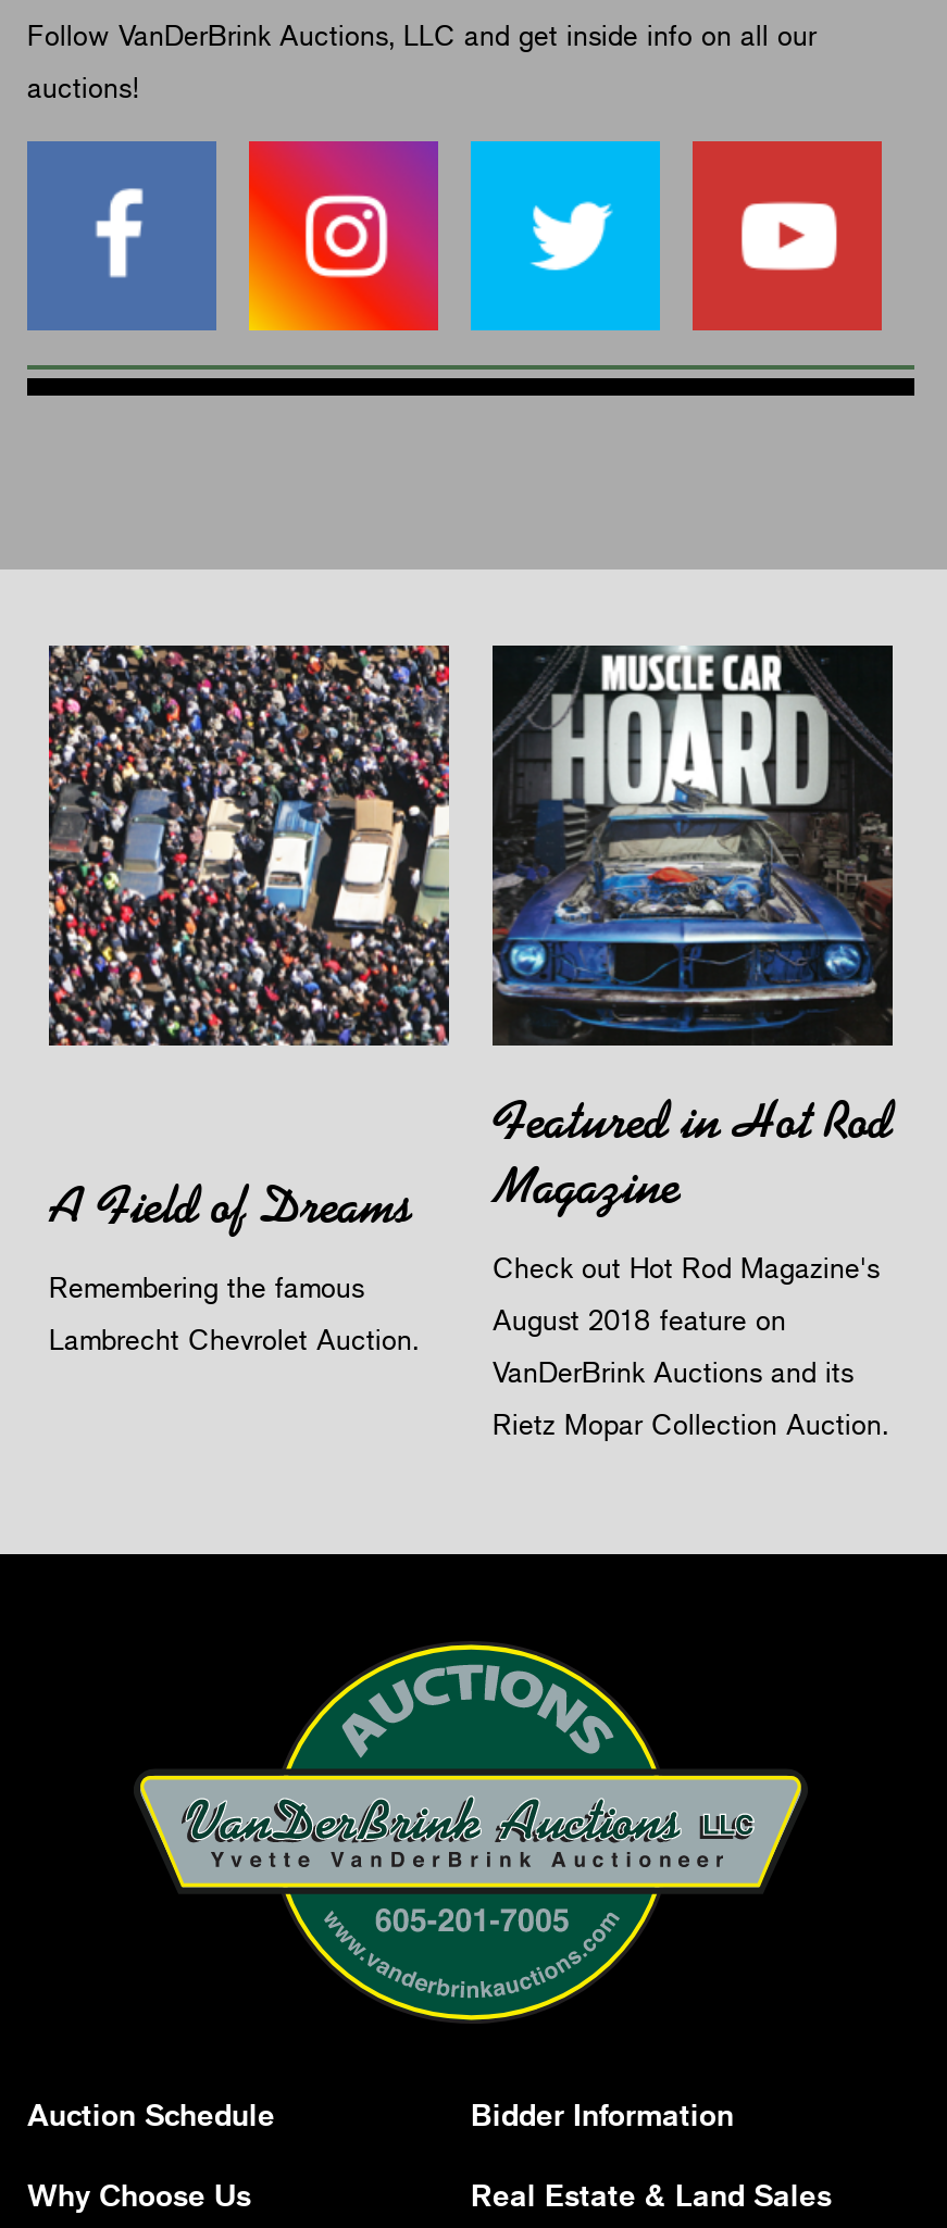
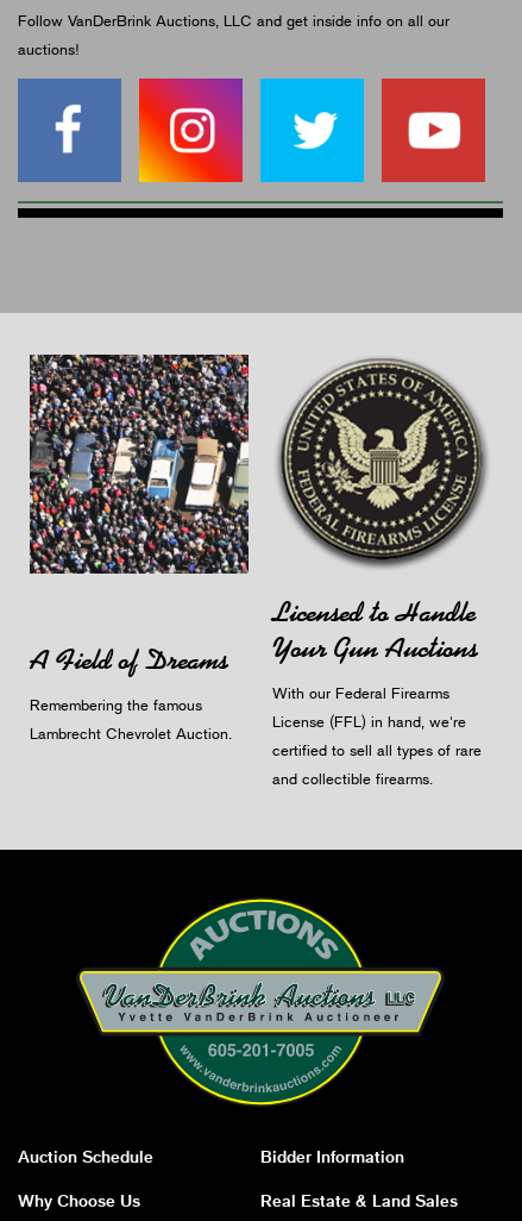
- [image]
- Featured in Hot Rod
- Magazine
+ [image]
+ Licensed to Handle
+ Your Gun Auctions

- Check out Hot Rod Magazine's
+ With our Federal Firearms

- August 2018 feature on
+ License (FFL) in hand, we're

- VanDerBrink Auctions and its
+ certified to sell all types of rare

- Rietz Mopar Collection Auction.
+ and collectible firearms.
